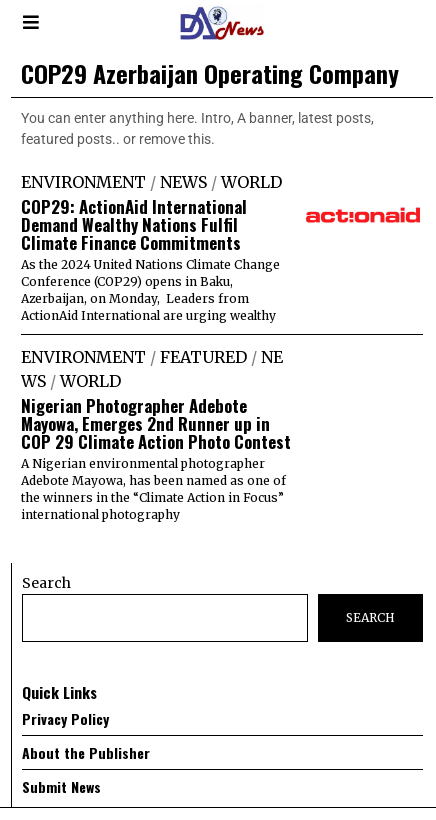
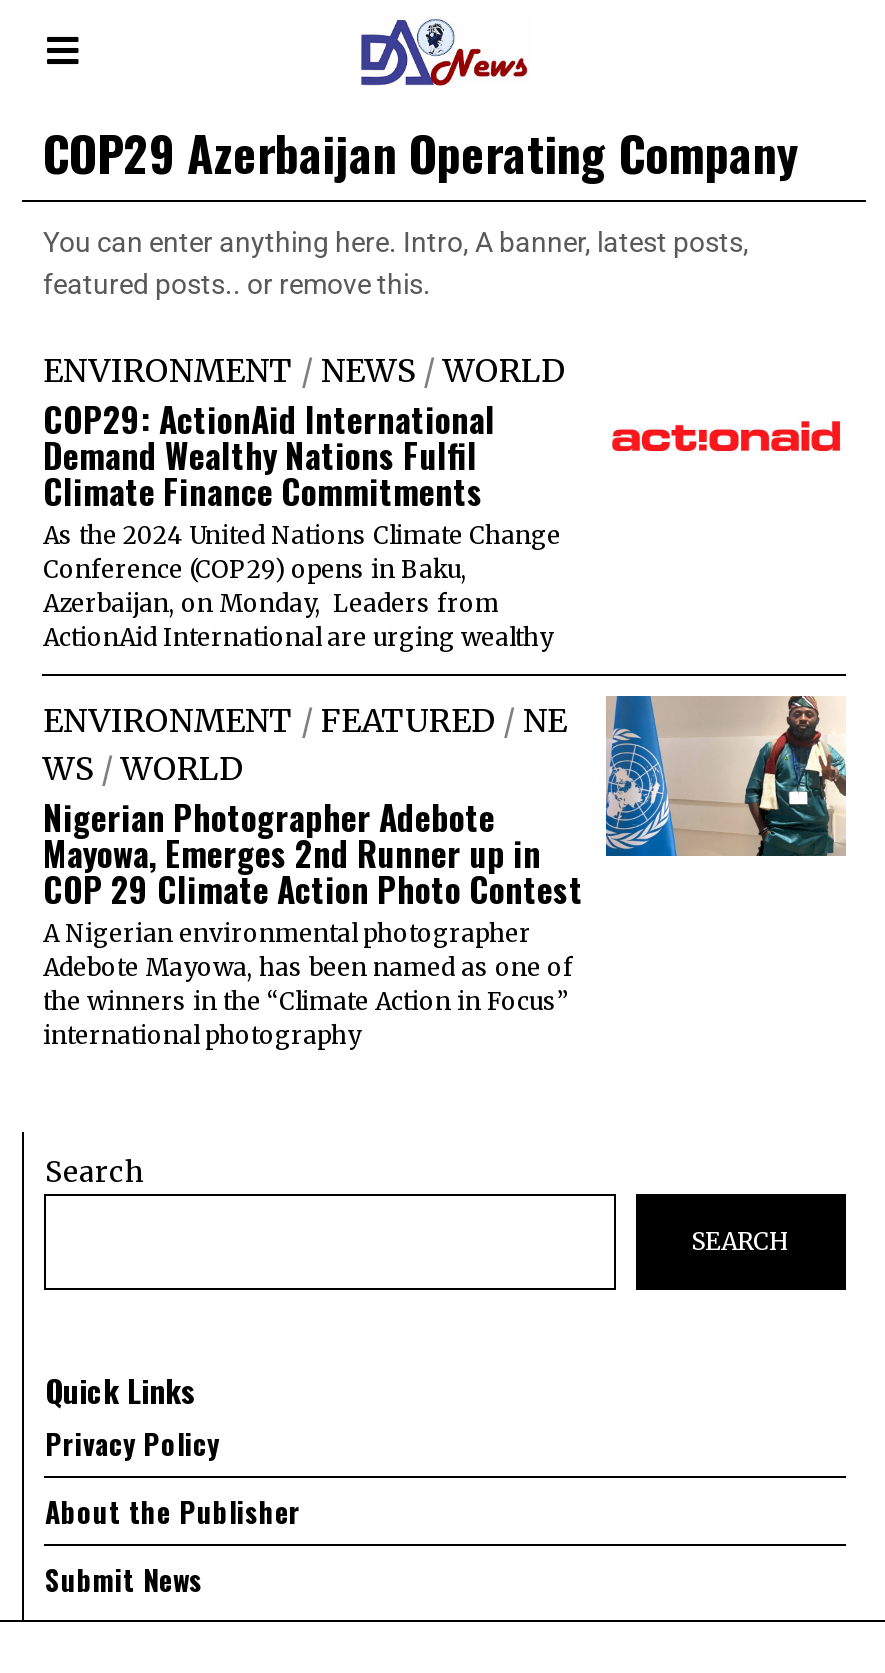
+ [image]
